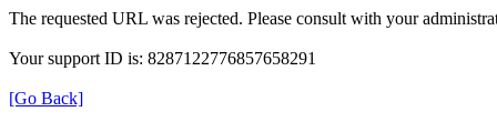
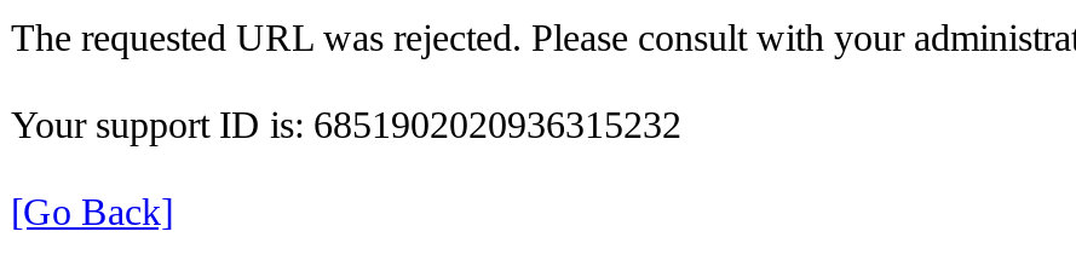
- Your support ID is: 8287122776857658291
+ Your support ID is: 6851902020936315232
